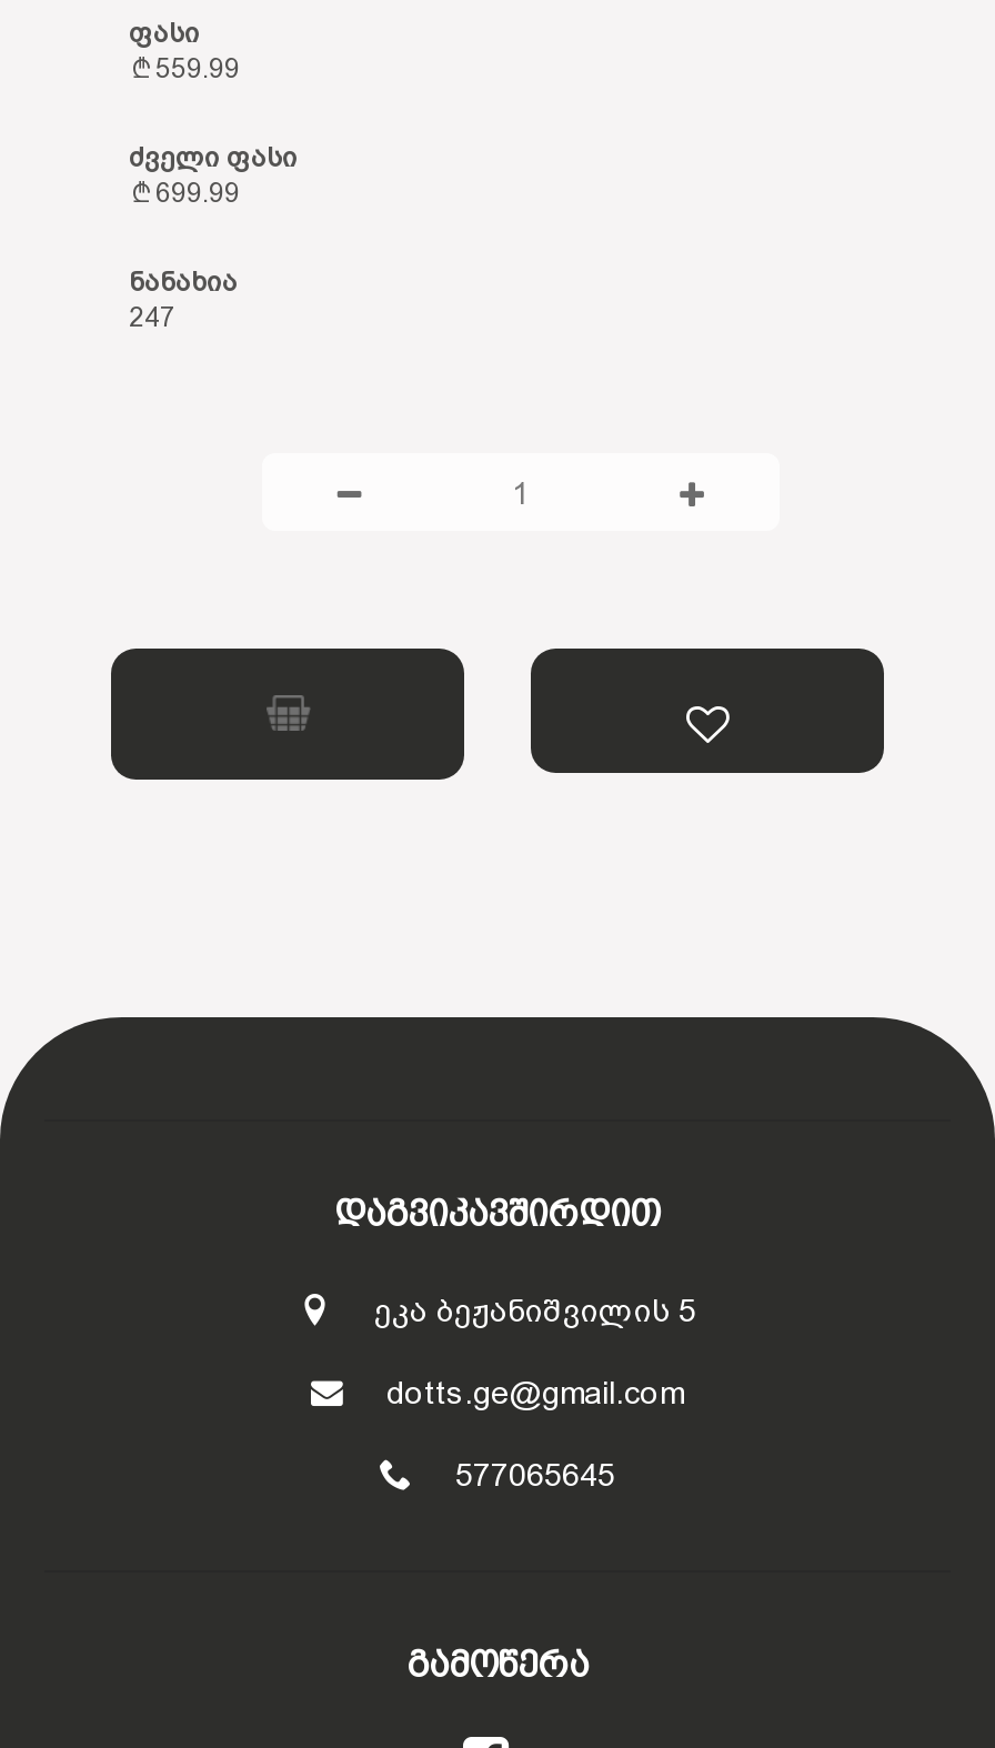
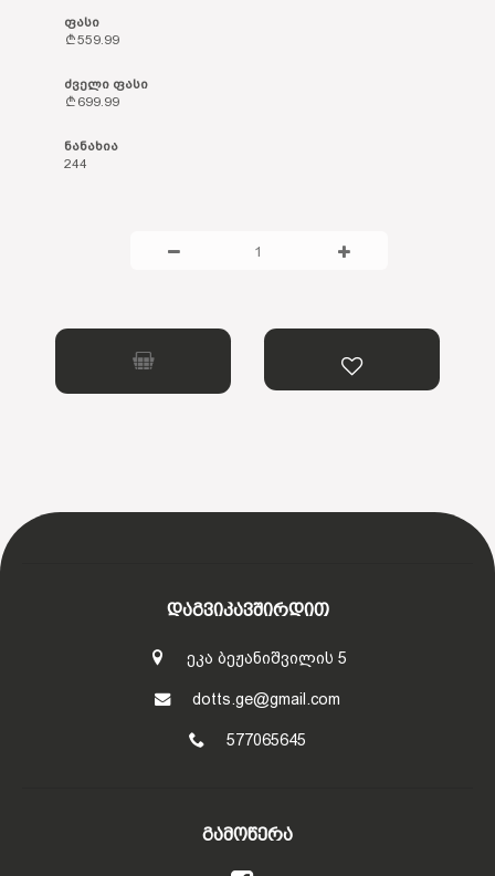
- 247
+ 244
